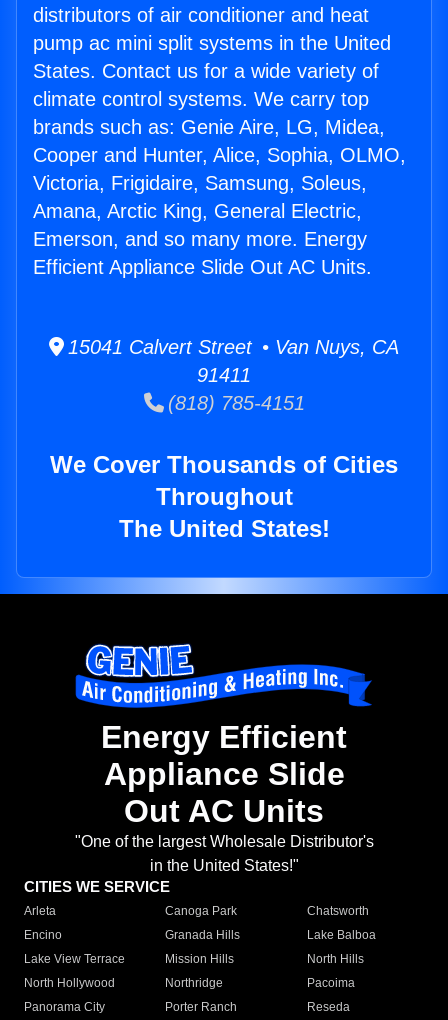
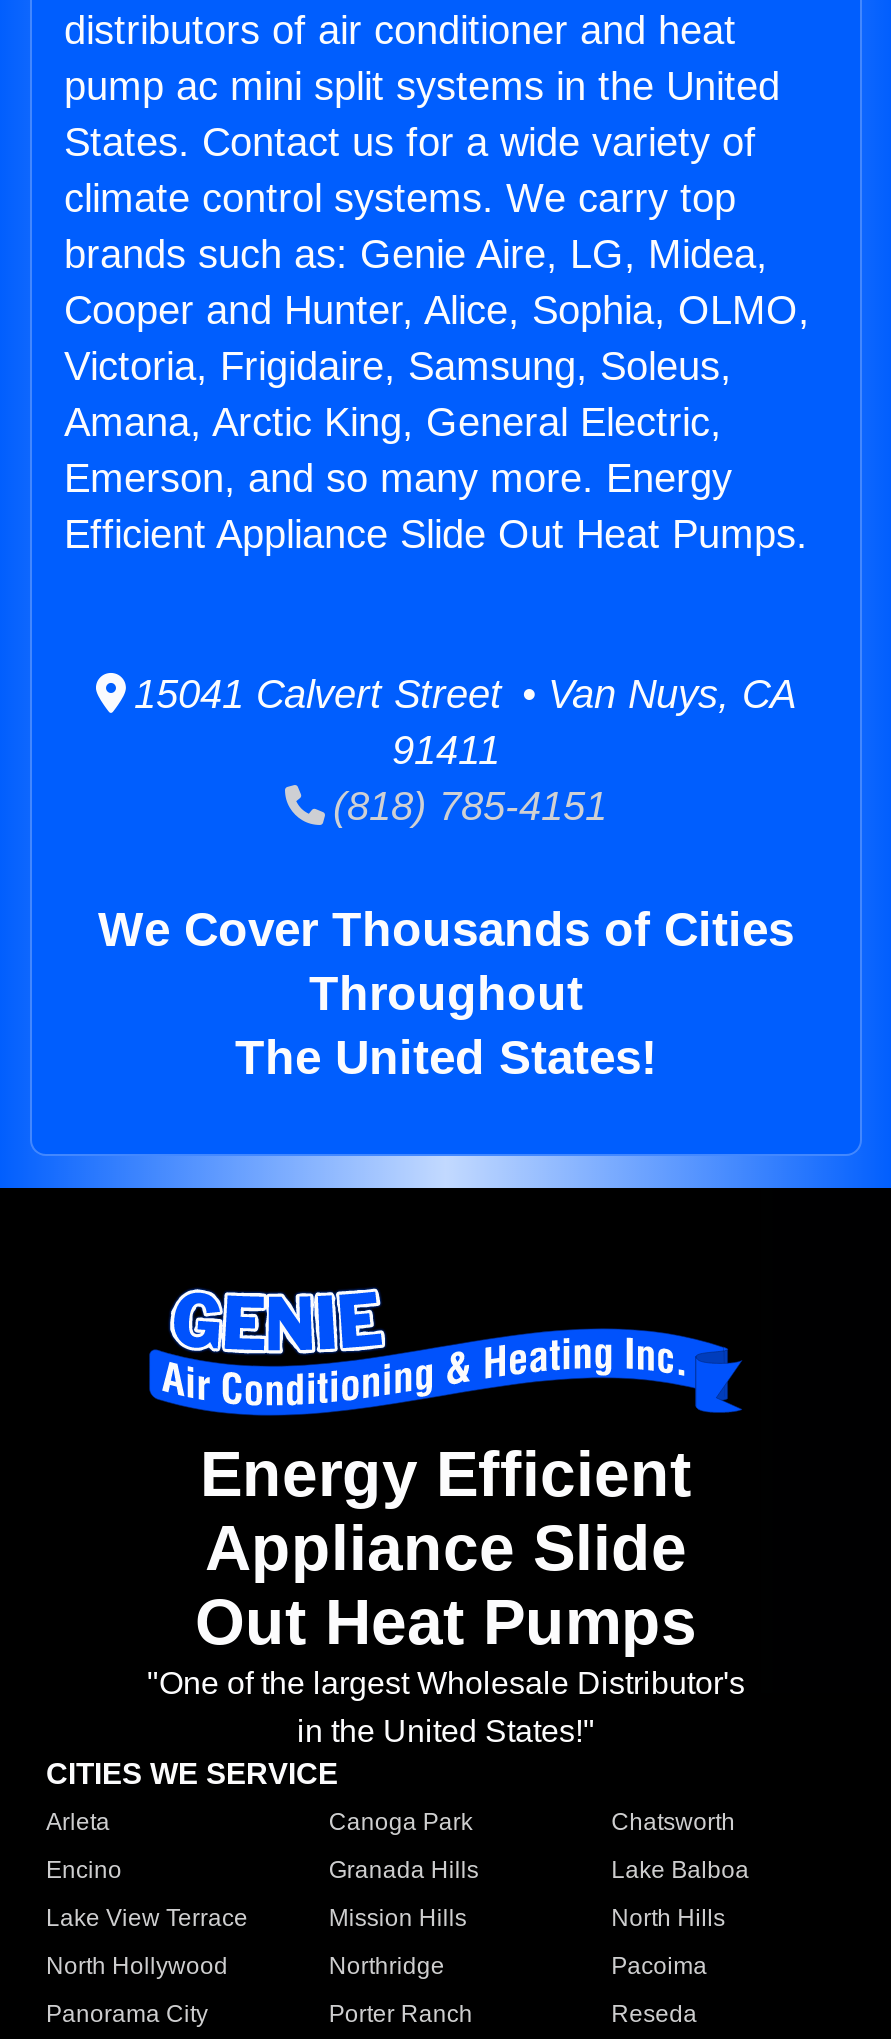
- Efficient Appliance Slide Out AC Units.
+ Efficient Appliance Slide Out Heat Pumps.

- Out AC Units
+ Out Heat Pumps
